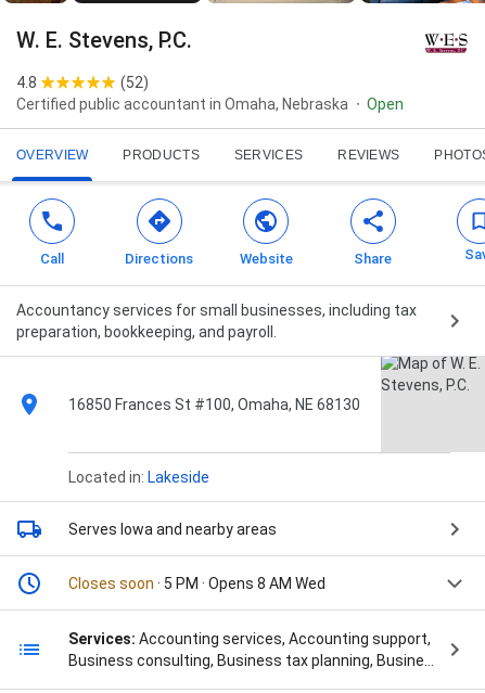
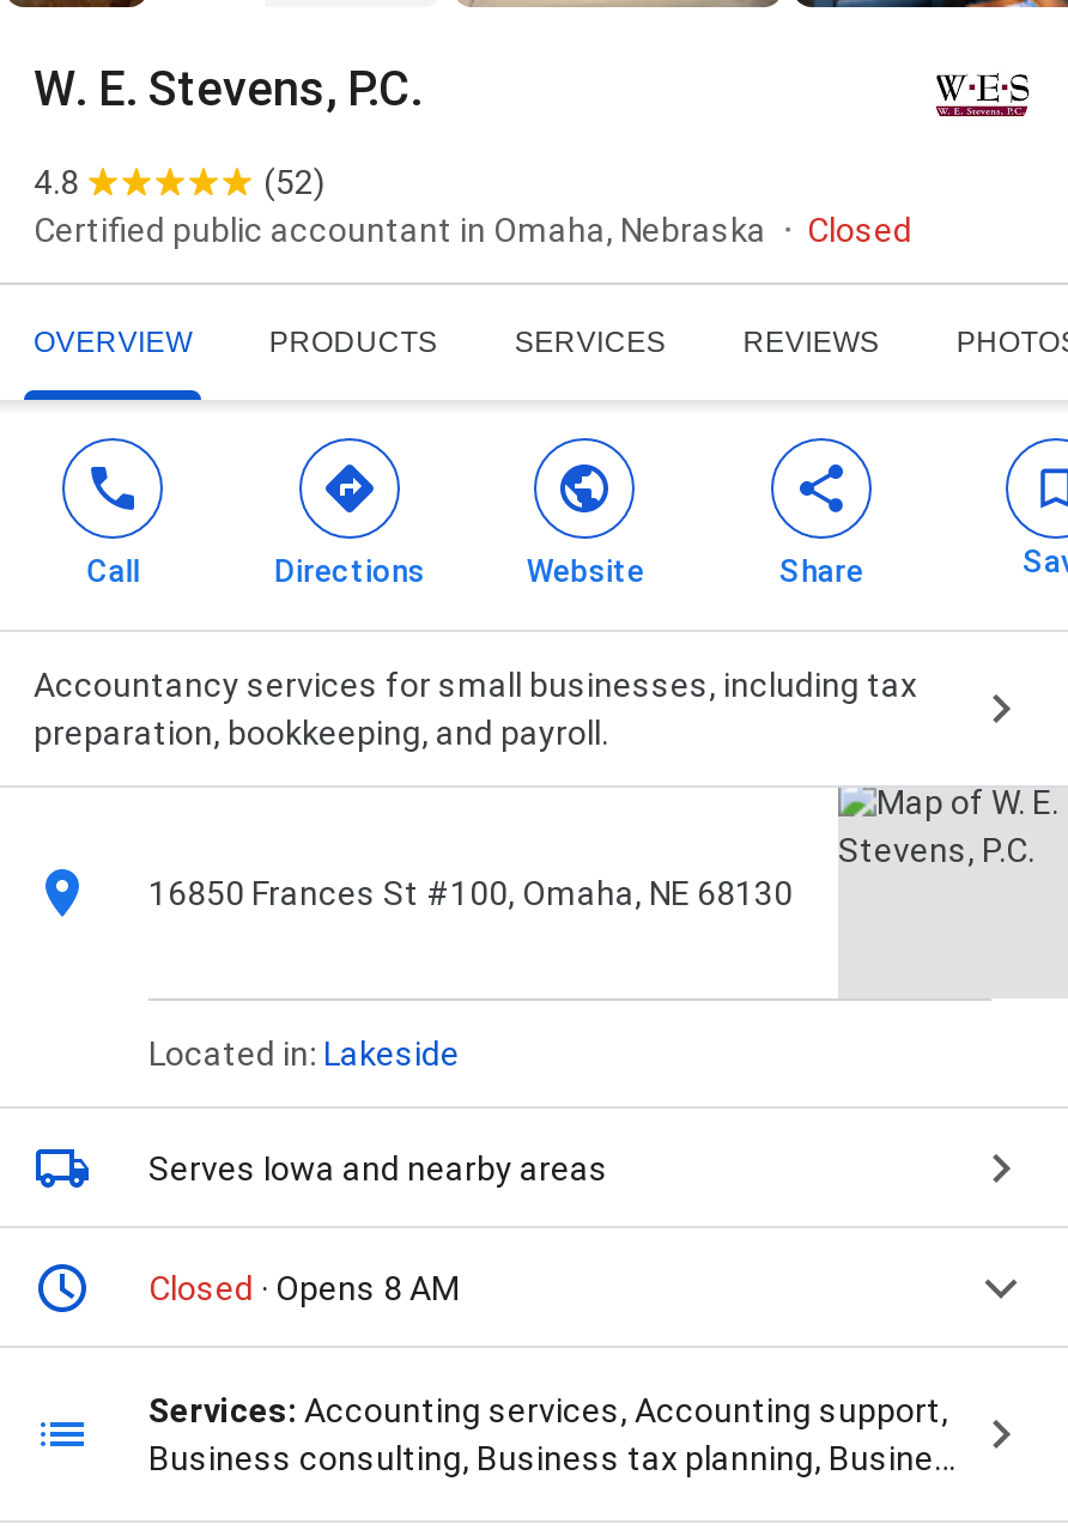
- Open
+ Closed

- Closes soon · 5 PM · Opens 8 AM Wed
+ Closed · Opens 8 AM
